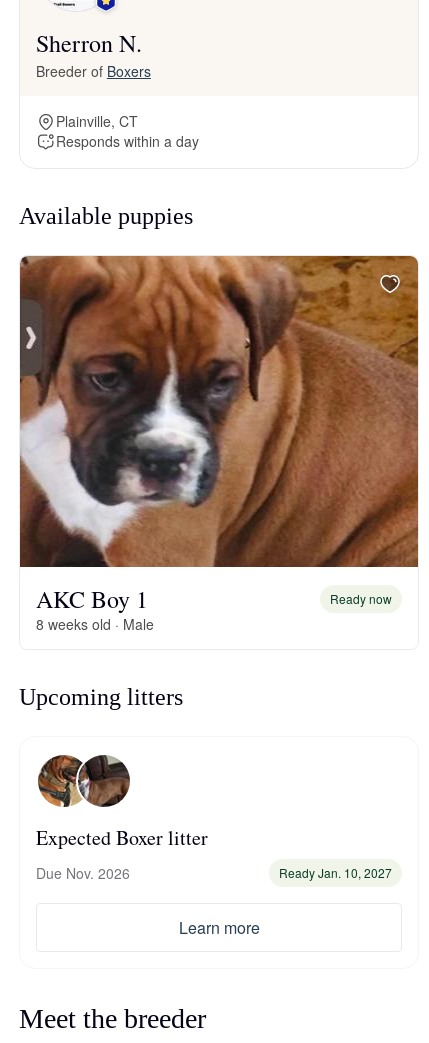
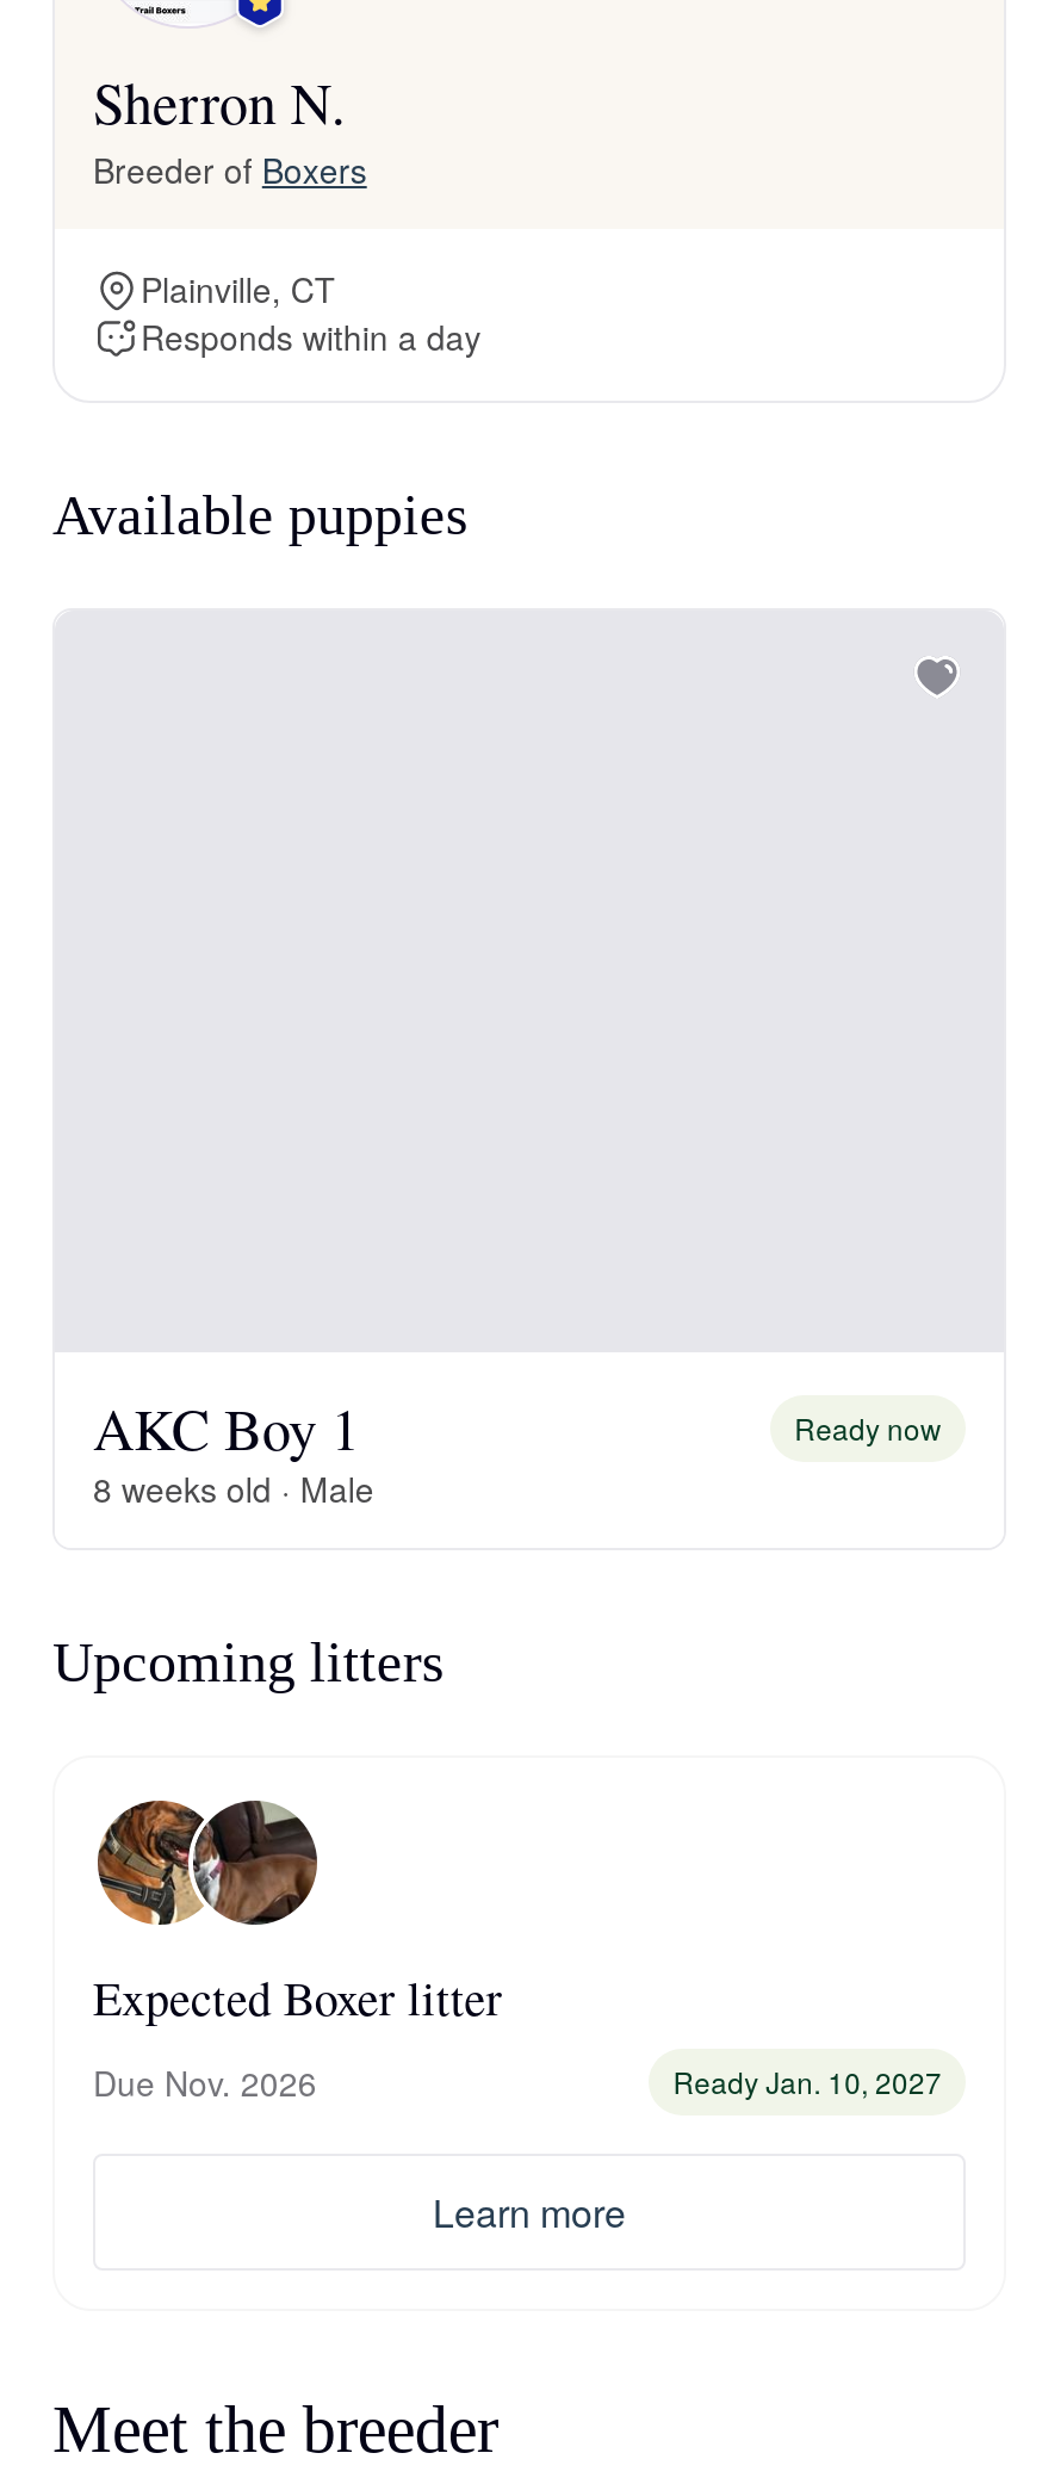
- [image]
